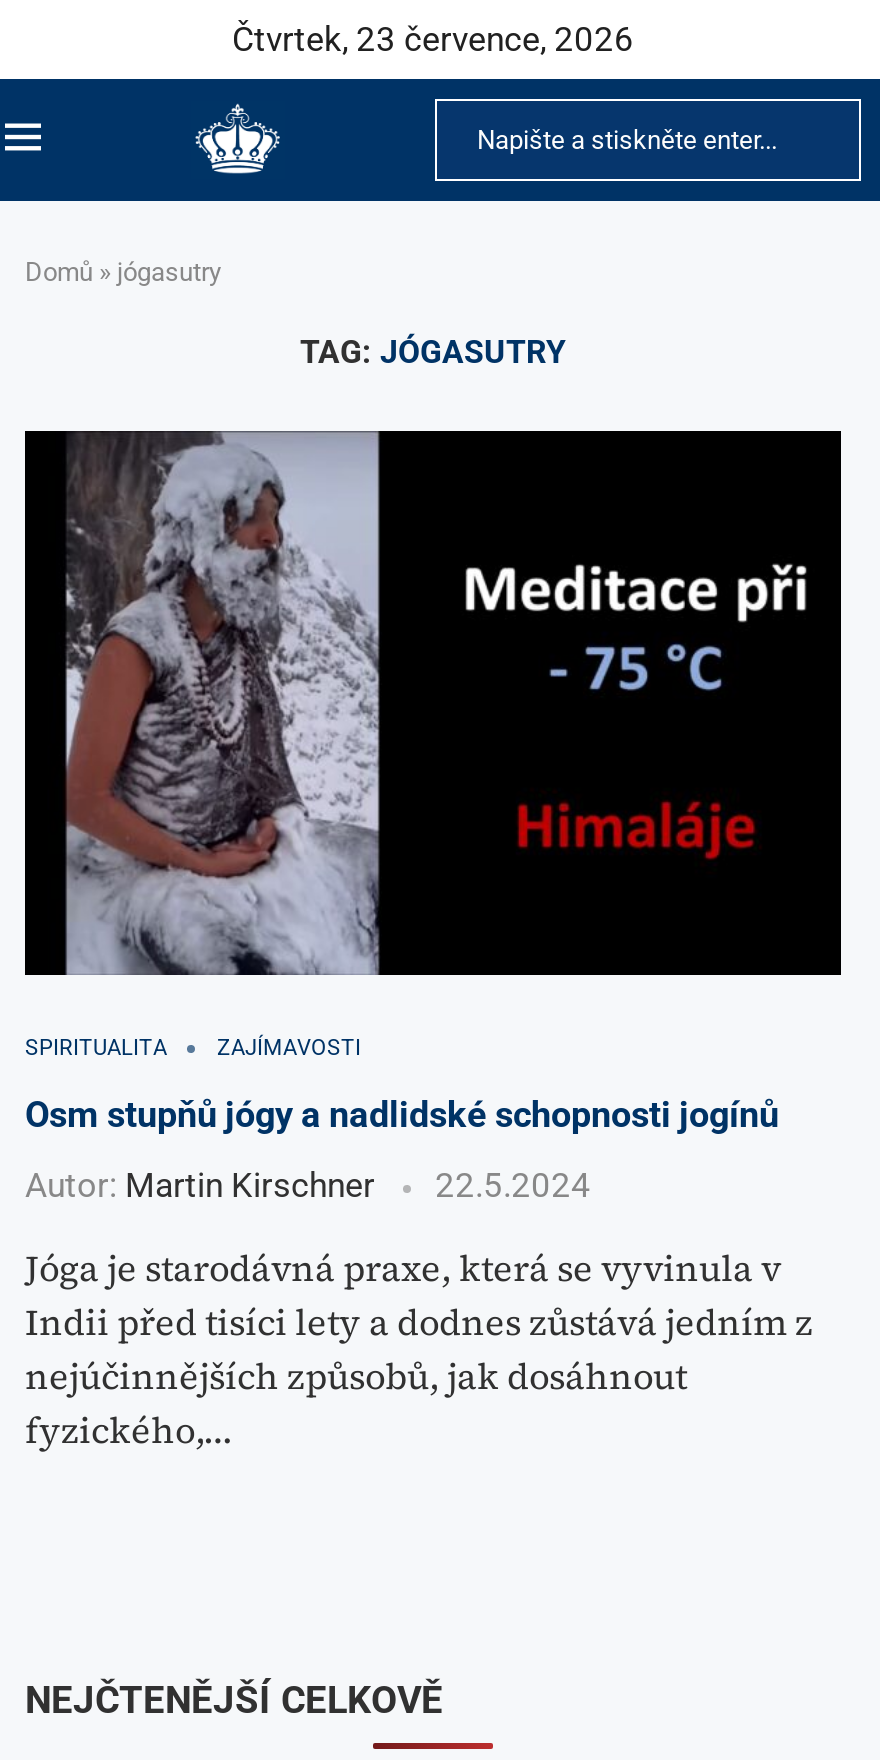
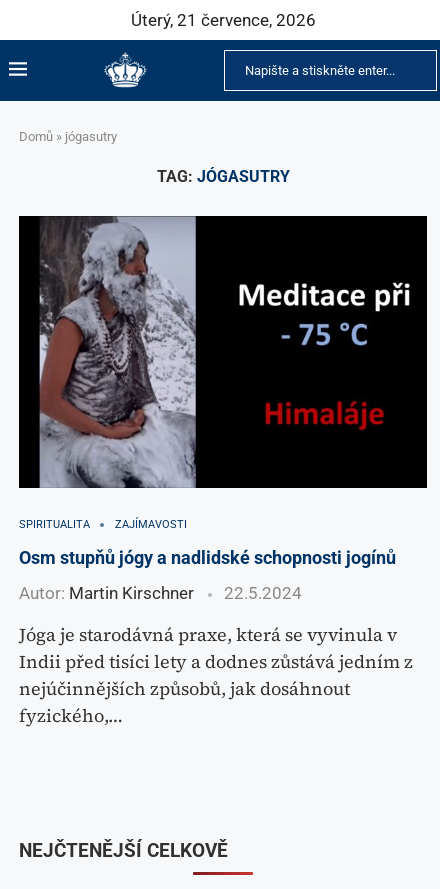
- Čtvrtek, 23 července, 2026
+ Úterý, 21 července, 2026
